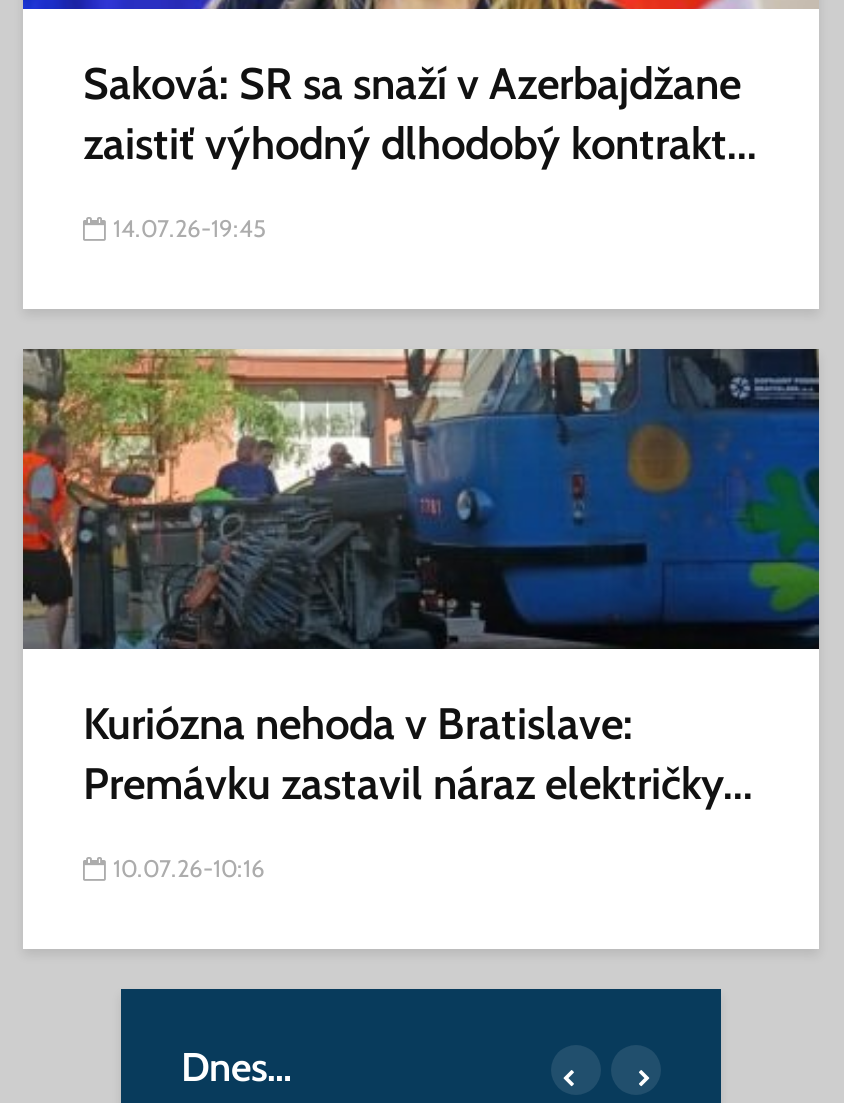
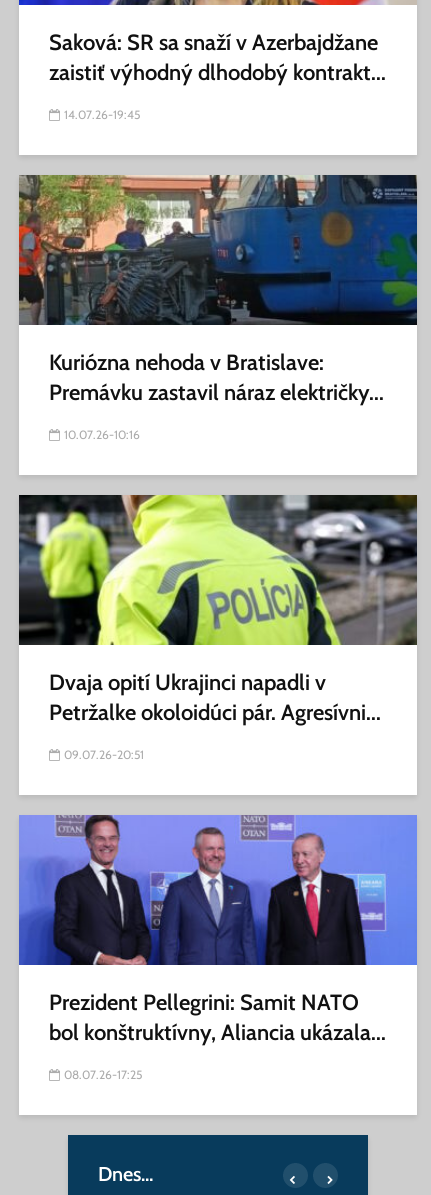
+ [image]
+ Dvaja opití Ukrajinci napadli v
+ Petržalke okoloidúci pár. Agresívni...
+ 09.07.26-20:51

+ [image]
+ Prezident Pellegrini: Samit NATO
+ bol konštruktívny, Aliancia ukázala...
+ 08.07.26-17:25
